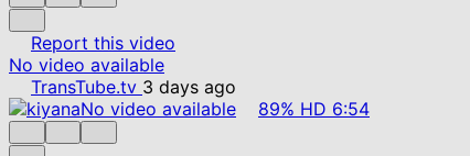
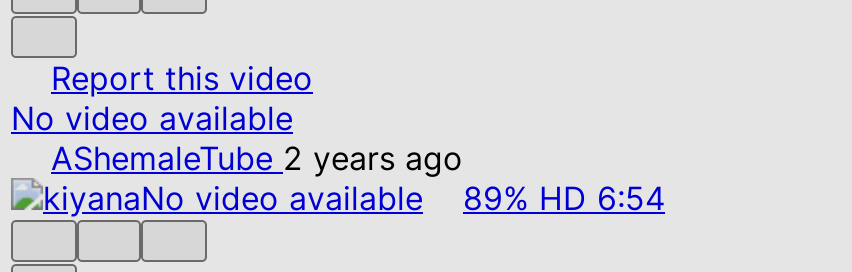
- TransTube.tv 3 days ago
+ AShemaleTube 2 years ago
